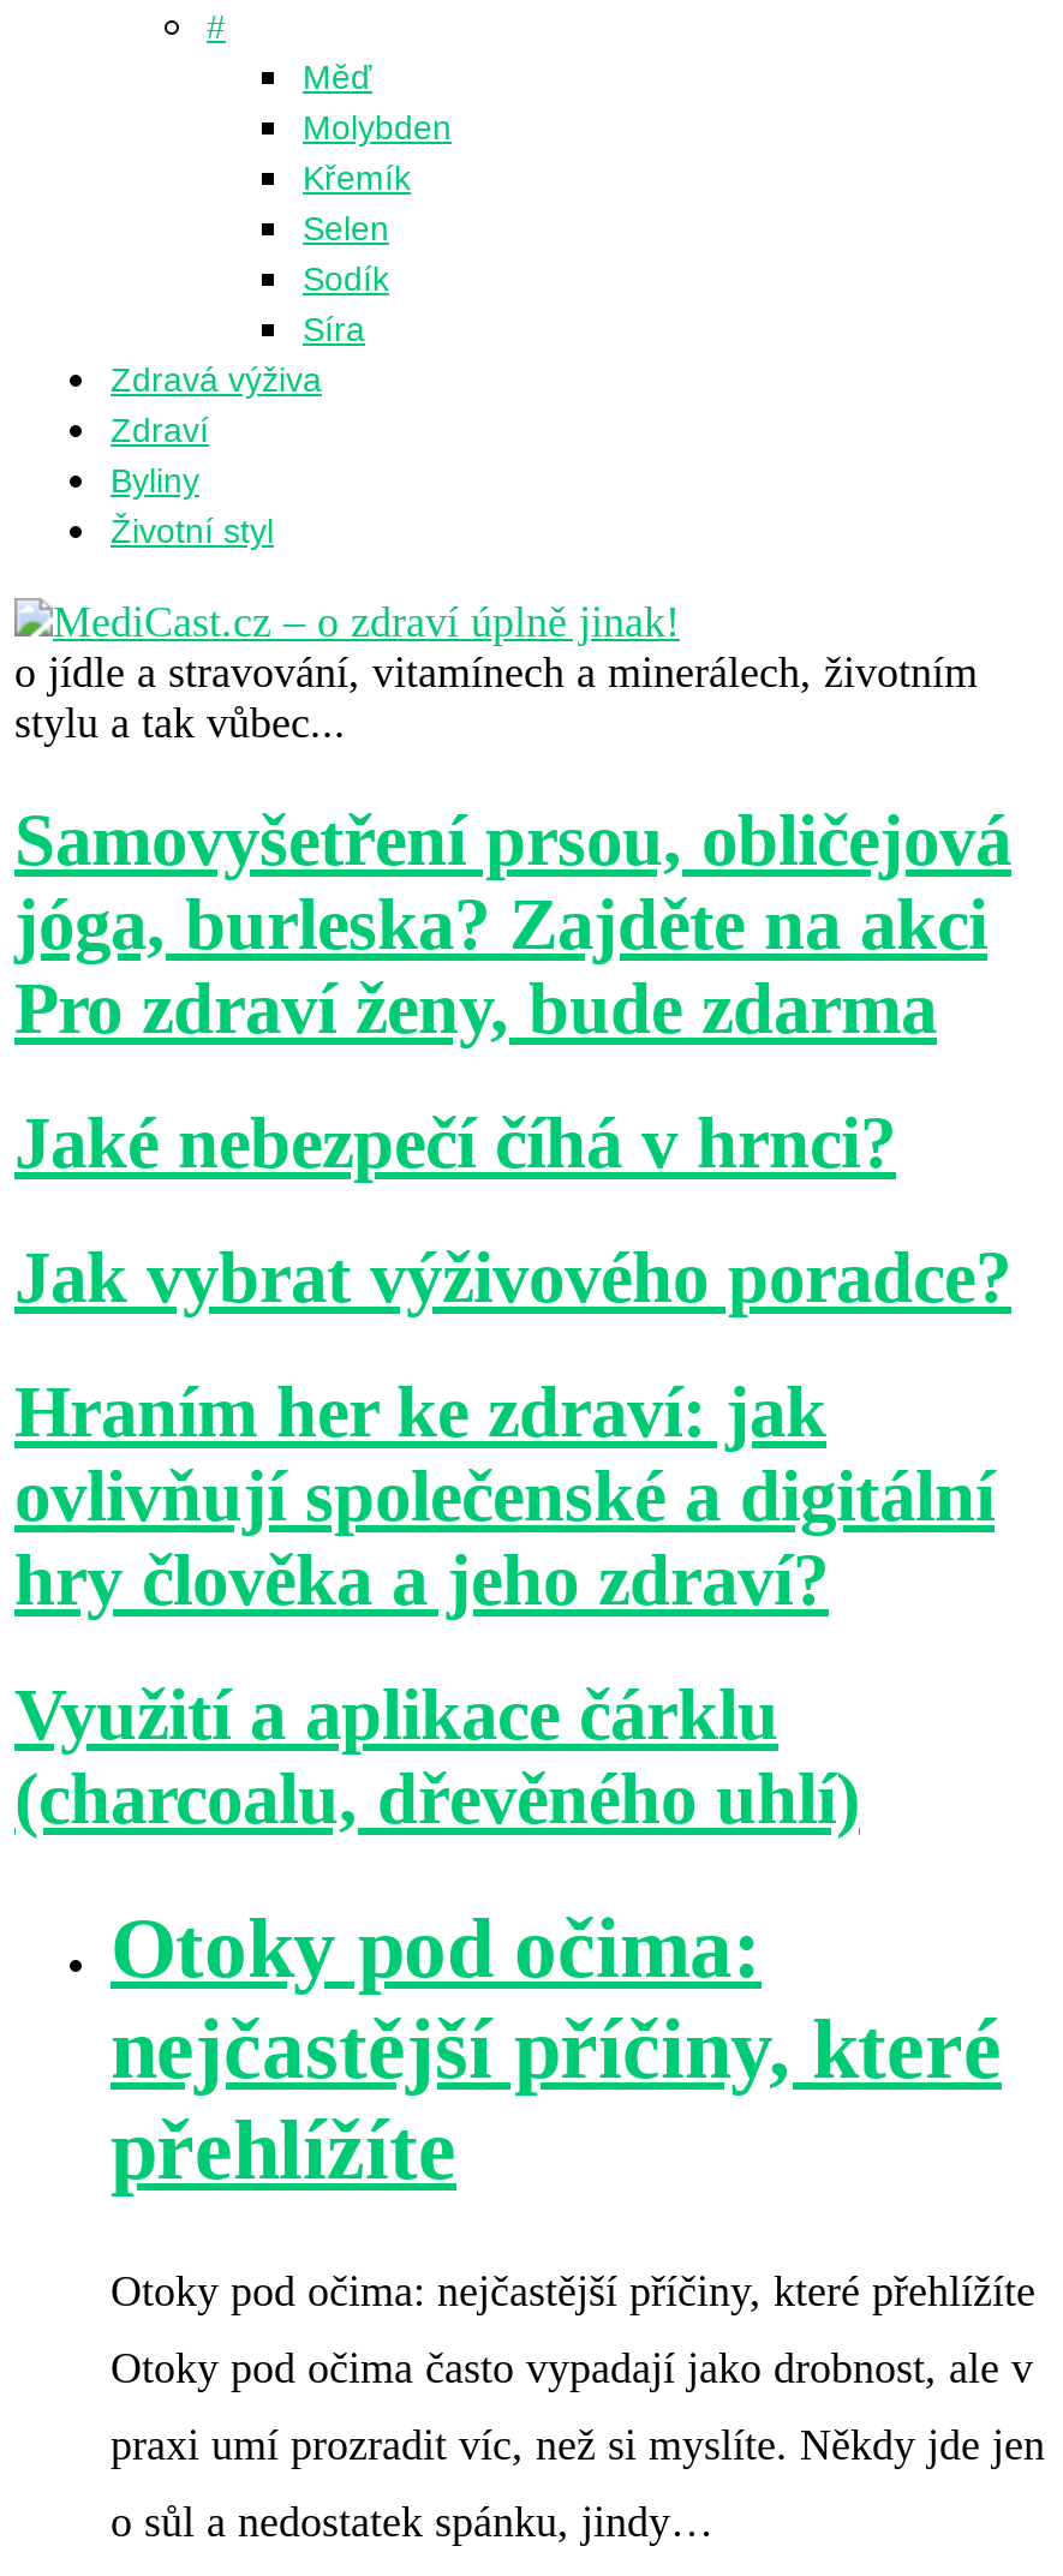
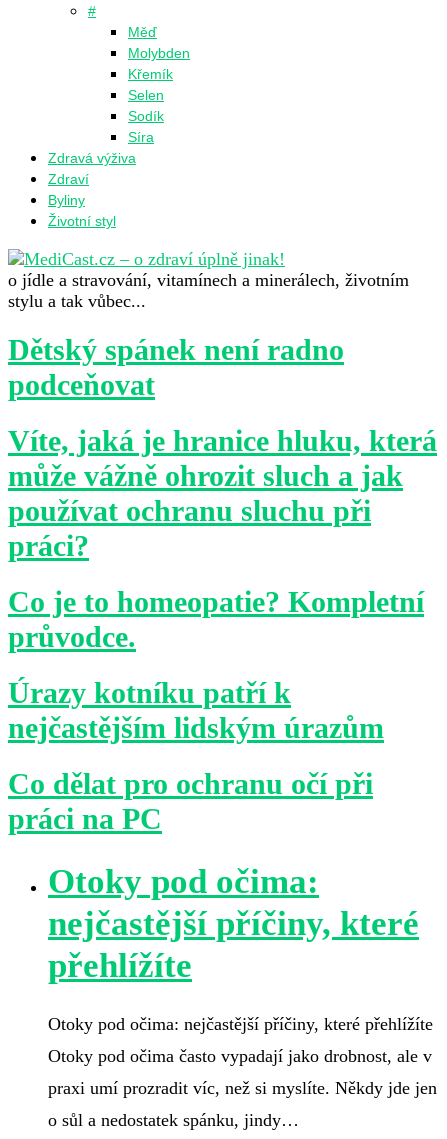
- Samovyšetření prsou, obličejová
- jóga, burleska? Zajděte na akci
- Pro zdraví ženy, bude zdarma
+ Dětský spánek není radno
+ podceňovat

- Jaké nebezpečí číhá v hrnci?
+ Víte, jaká je hranice hluku, která
+ může vážně ohrozit sluch a jak
+ používat ochranu sluchu při
+ práci?

- Jak vybrat výživového poradce?
+ Co je to homeopatie? Kompletní
+ průvodce.

- Hraním her ke zdraví: jak
- ovlivňují společenské a digitální
- hry člověka a jeho zdraví?
+ Úrazy kotníku patří k
+ nejčastějším lidským úrazům

- Využití a aplikace čárklu
- (charcoalu, dřevěného uhlí)
+ Co dělat pro ochranu očí při
+ práci na PC
